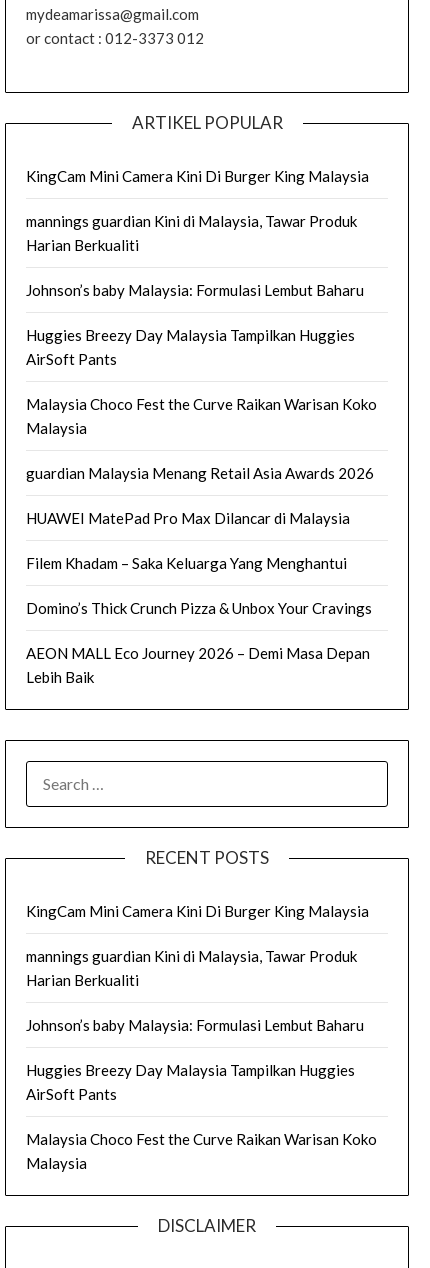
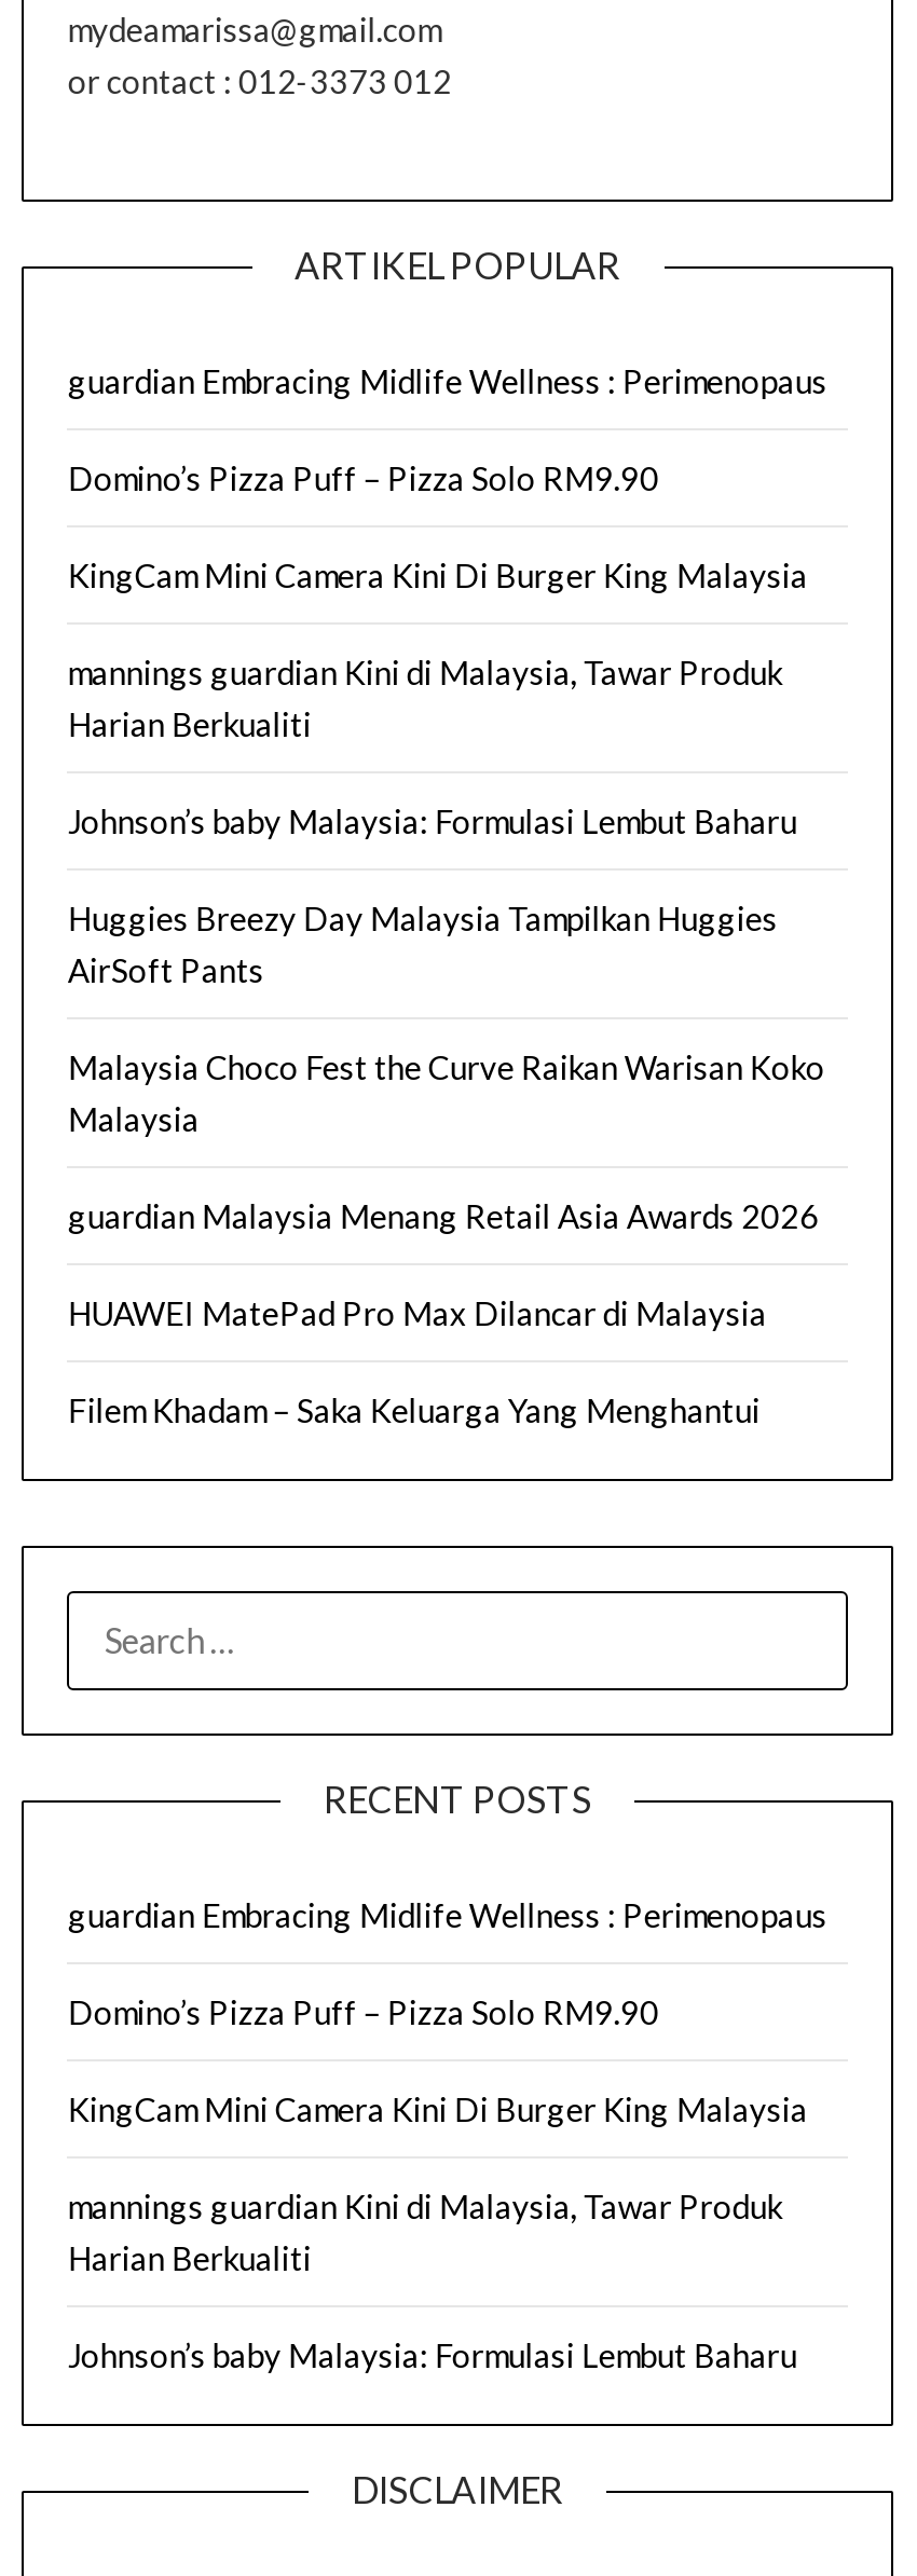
+ guardian Embracing Midlife Wellness : Perimenopaus
+ Domino’s Pizza Puff – Pizza Solo RM9.90

moved down: KingCam Mini Camera Kini Di Burger King Malaysia | mannings guardian Kini di Malaysia, Tawar Produk | Harian Berkualiti | ... | HUAWEI MatePad Pro Max Dilancar di Malaysia | Filem Khadam – Saka Keluarga Yang Menghantui

- Domino’s Thick Crunch Pizza & Unbox Your Cravings
- AEON MALL Eco Journey 2026 – Demi Masa Depan
- Lebih Baik

+ guardian Embracing Midlife Wellness : Perimenopaus
+ Domino’s Pizza Puff – Pizza Solo RM9.90

moved down: KingCam Mini Camera Kini Di Burger King Malaysia | mannings guardian Kini di Malaysia, Tawar Produk | Harian Berkualiti | Johnson’s baby Malaysia: Formulasi Lembut Baharu

- Huggies Breezy Day Malaysia Tampilkan Huggies
- AirSoft Pants
- Malaysia Choco Fest the Curve Raikan Warisan Koko
- Malaysia
